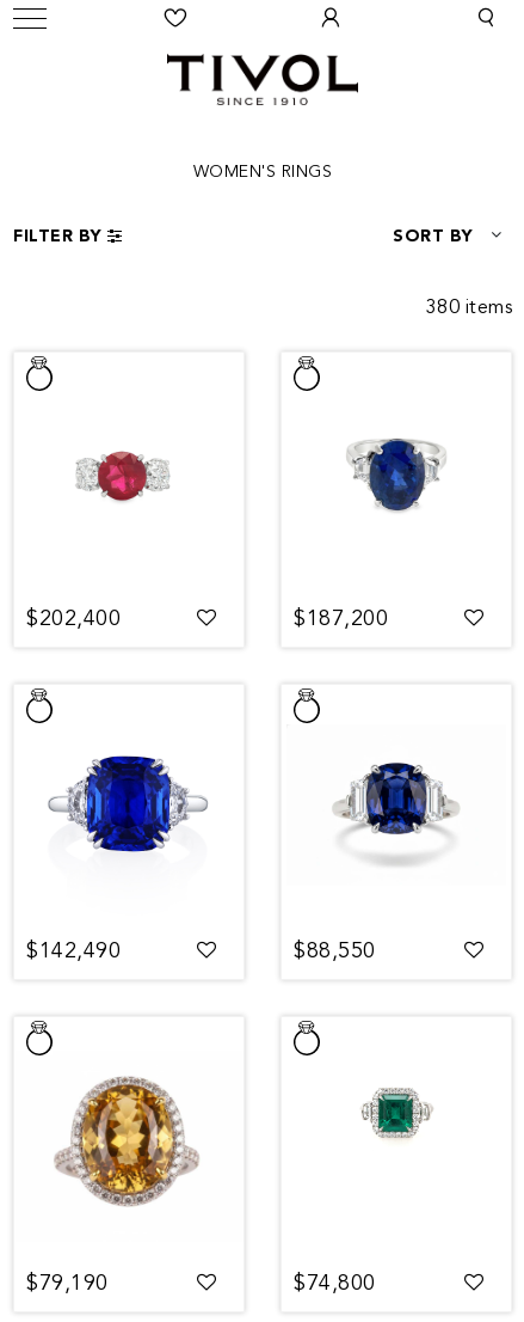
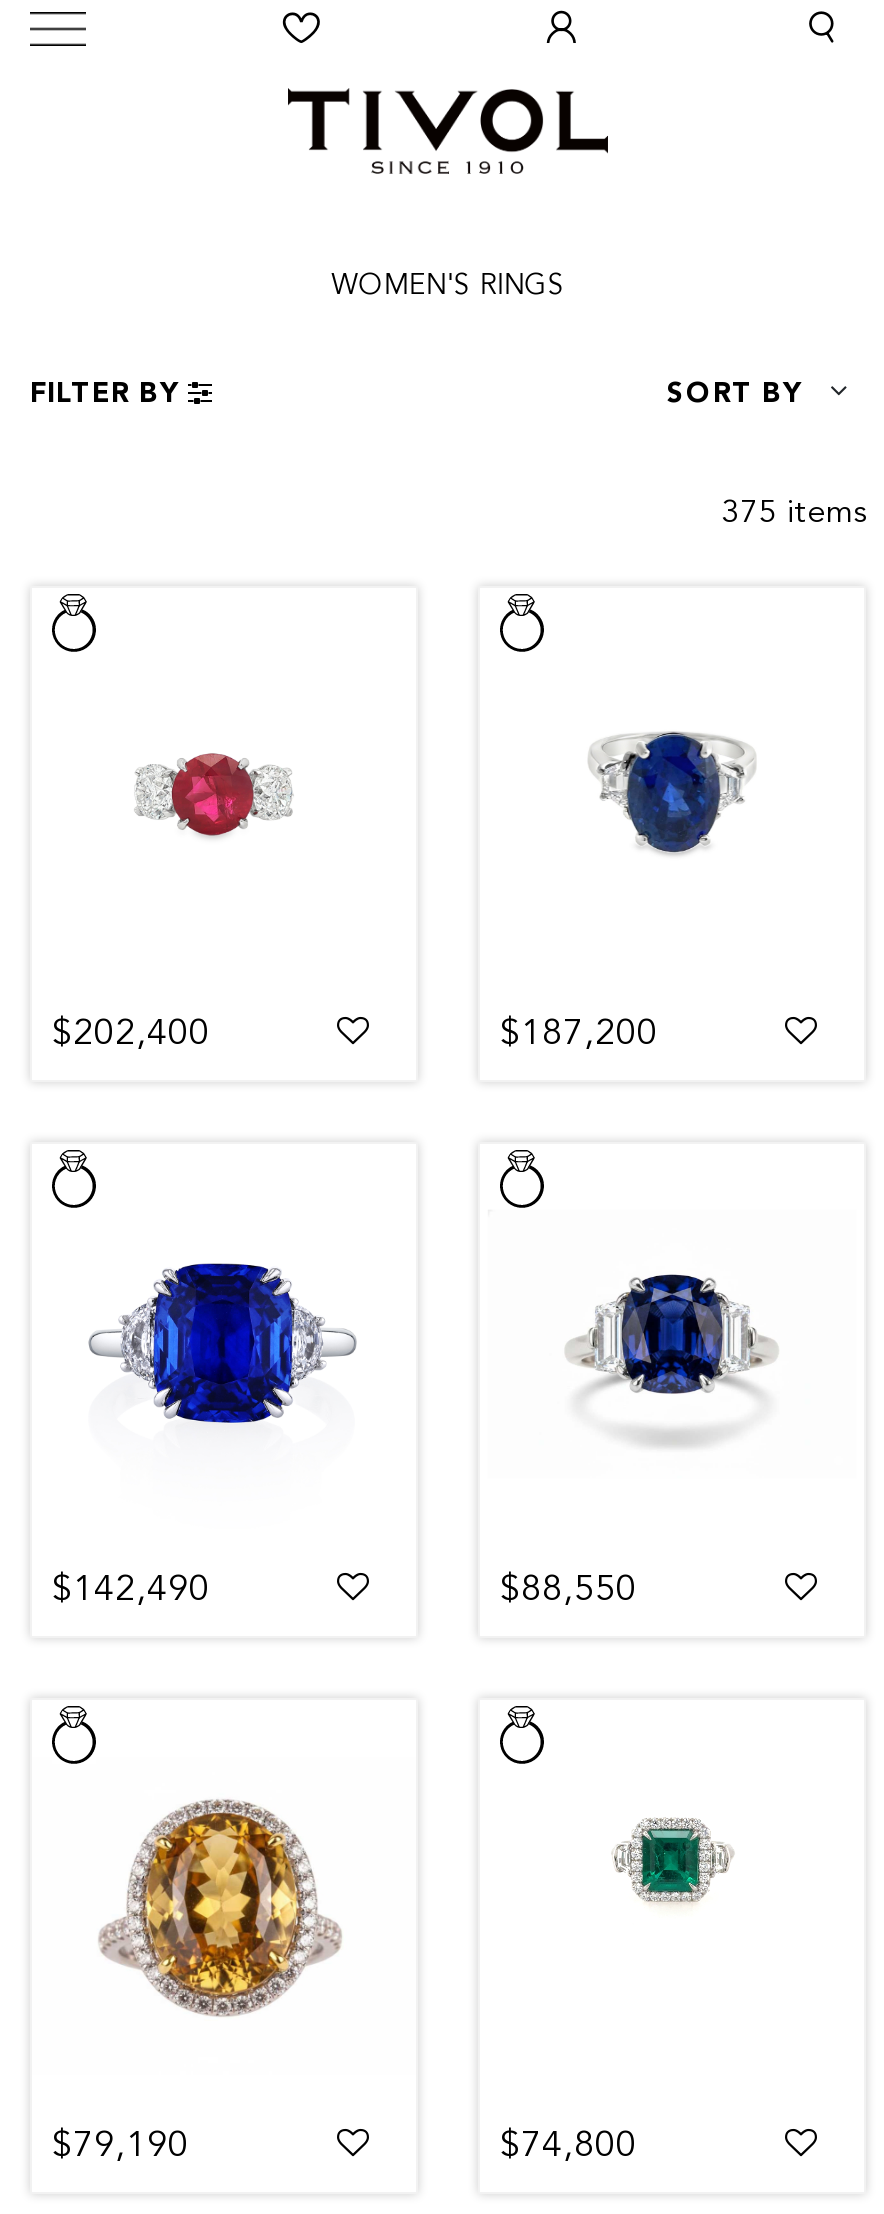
- 380 items
+ 375 items
